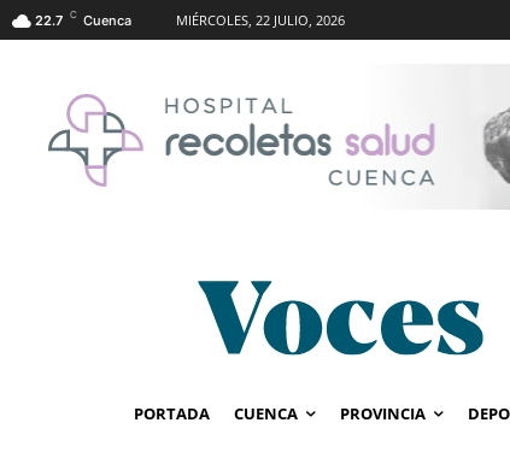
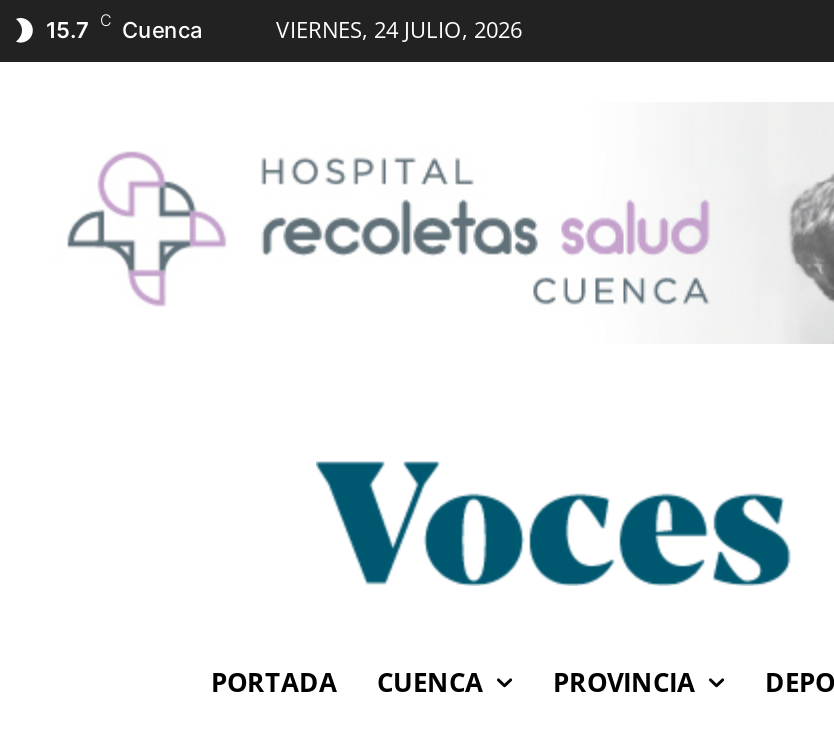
- 22.7 C Cuenca
+ 15.7 C Cuenca

- MIÉRCOLES, 22 JULIO, 2026
+ VIERNES, 24 JULIO, 2026
